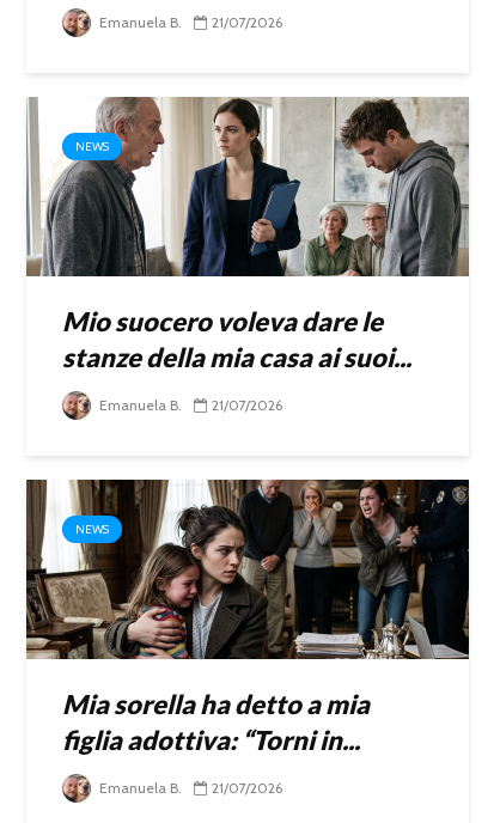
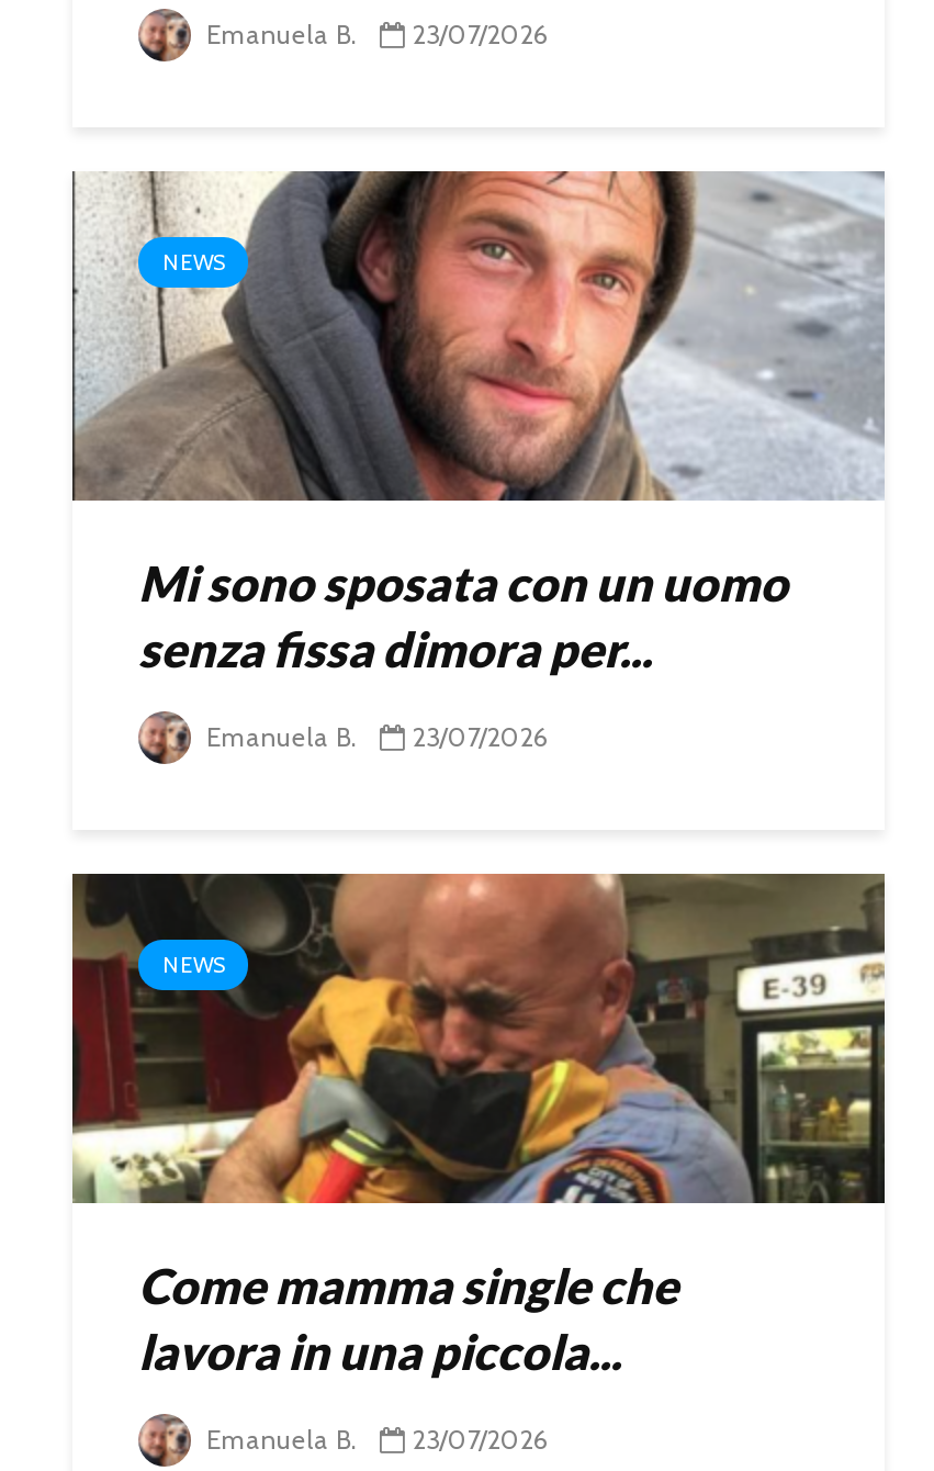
- Emanuela B. 21/07/2026
+ Emanuela B. 23/07/2026

- [image]
- Mio suocero voleva dare le
- stanze della mia casa ai suoi...
+ [image]
+ Mi sono sposata con un uomo
+ senza fissa dimora per...

- Emanuela B. 21/07/2026
+ Emanuela B. 23/07/2026

- [image]
- Mia sorella ha detto a mia
- figlia adottiva: “Torni in...
+ [image]
+ Come mamma single che
+ lavora in una piccola...

- Emanuela B. 21/07/2026
+ Emanuela B. 23/07/2026
